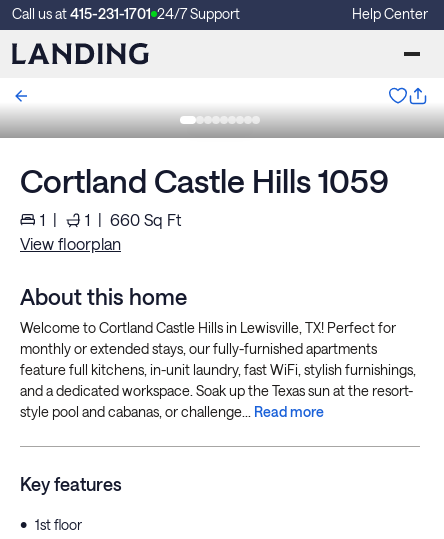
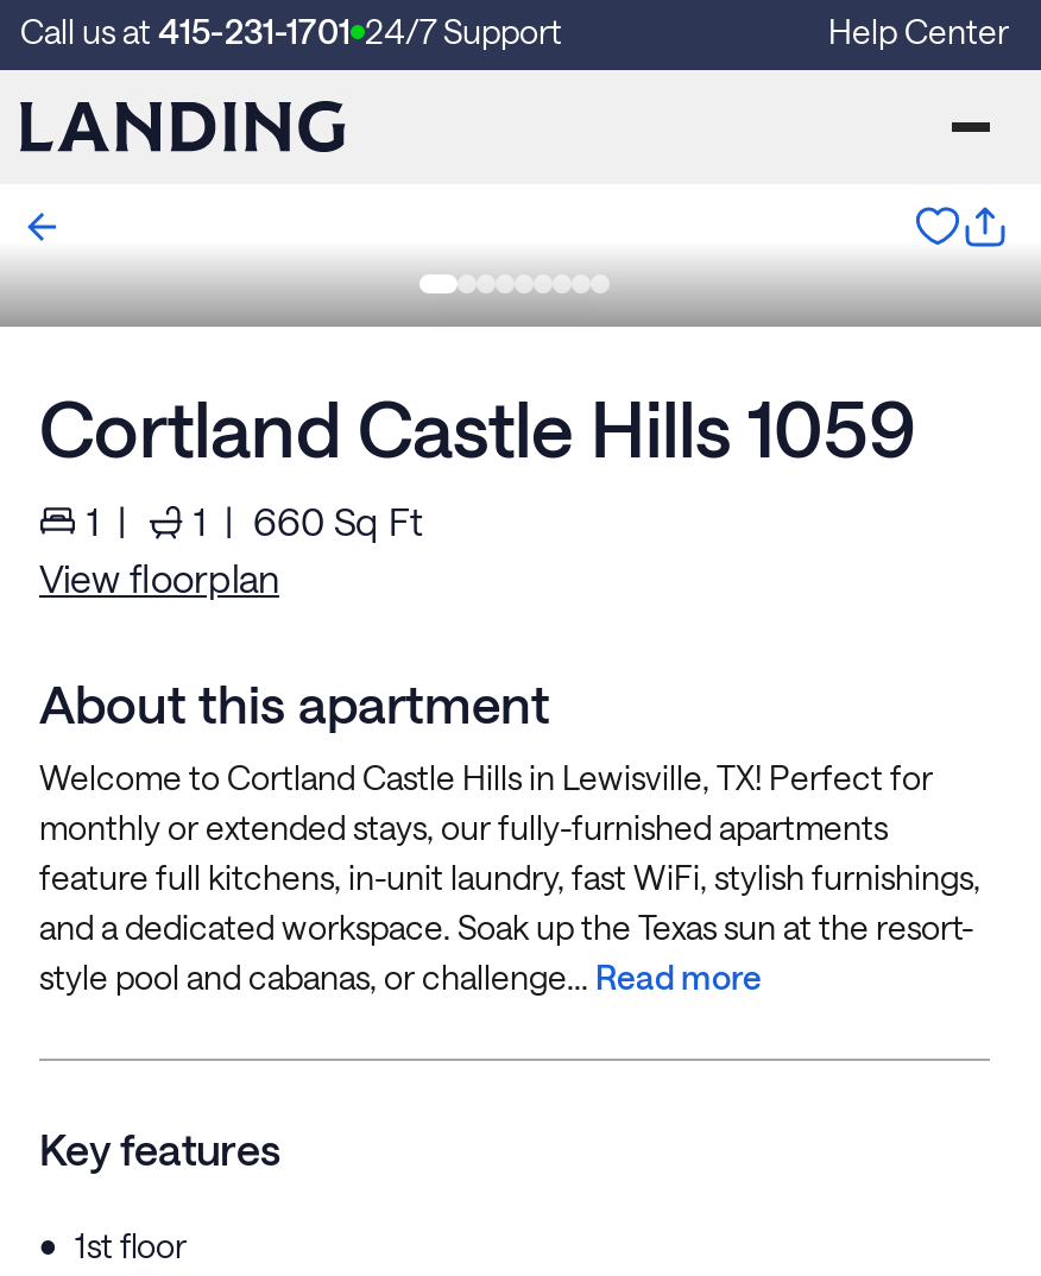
- About this home
+ About this apartment
